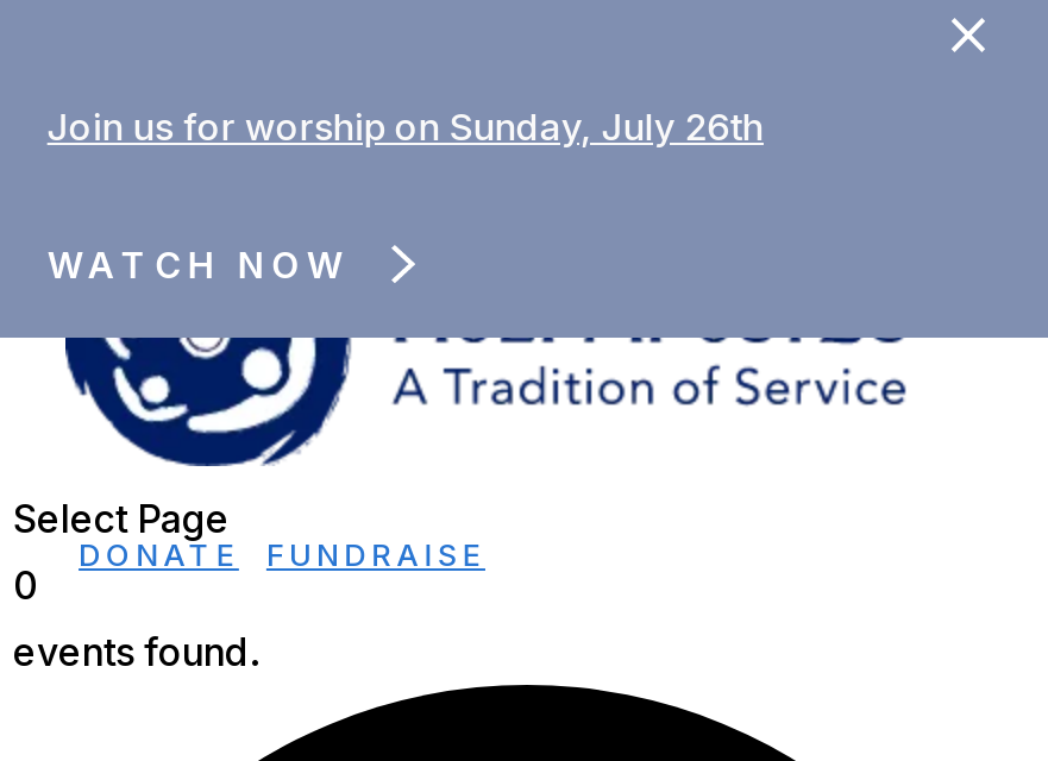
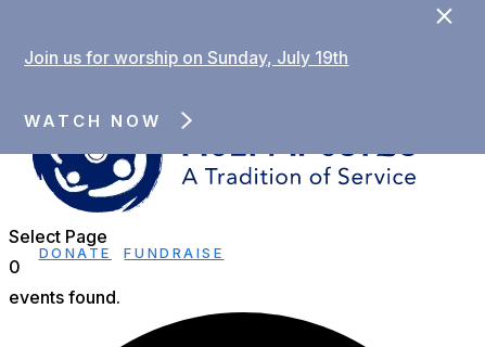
- Join us for worship on Sunday, July 26th
+ Join us for worship on Sunday, July 19th
